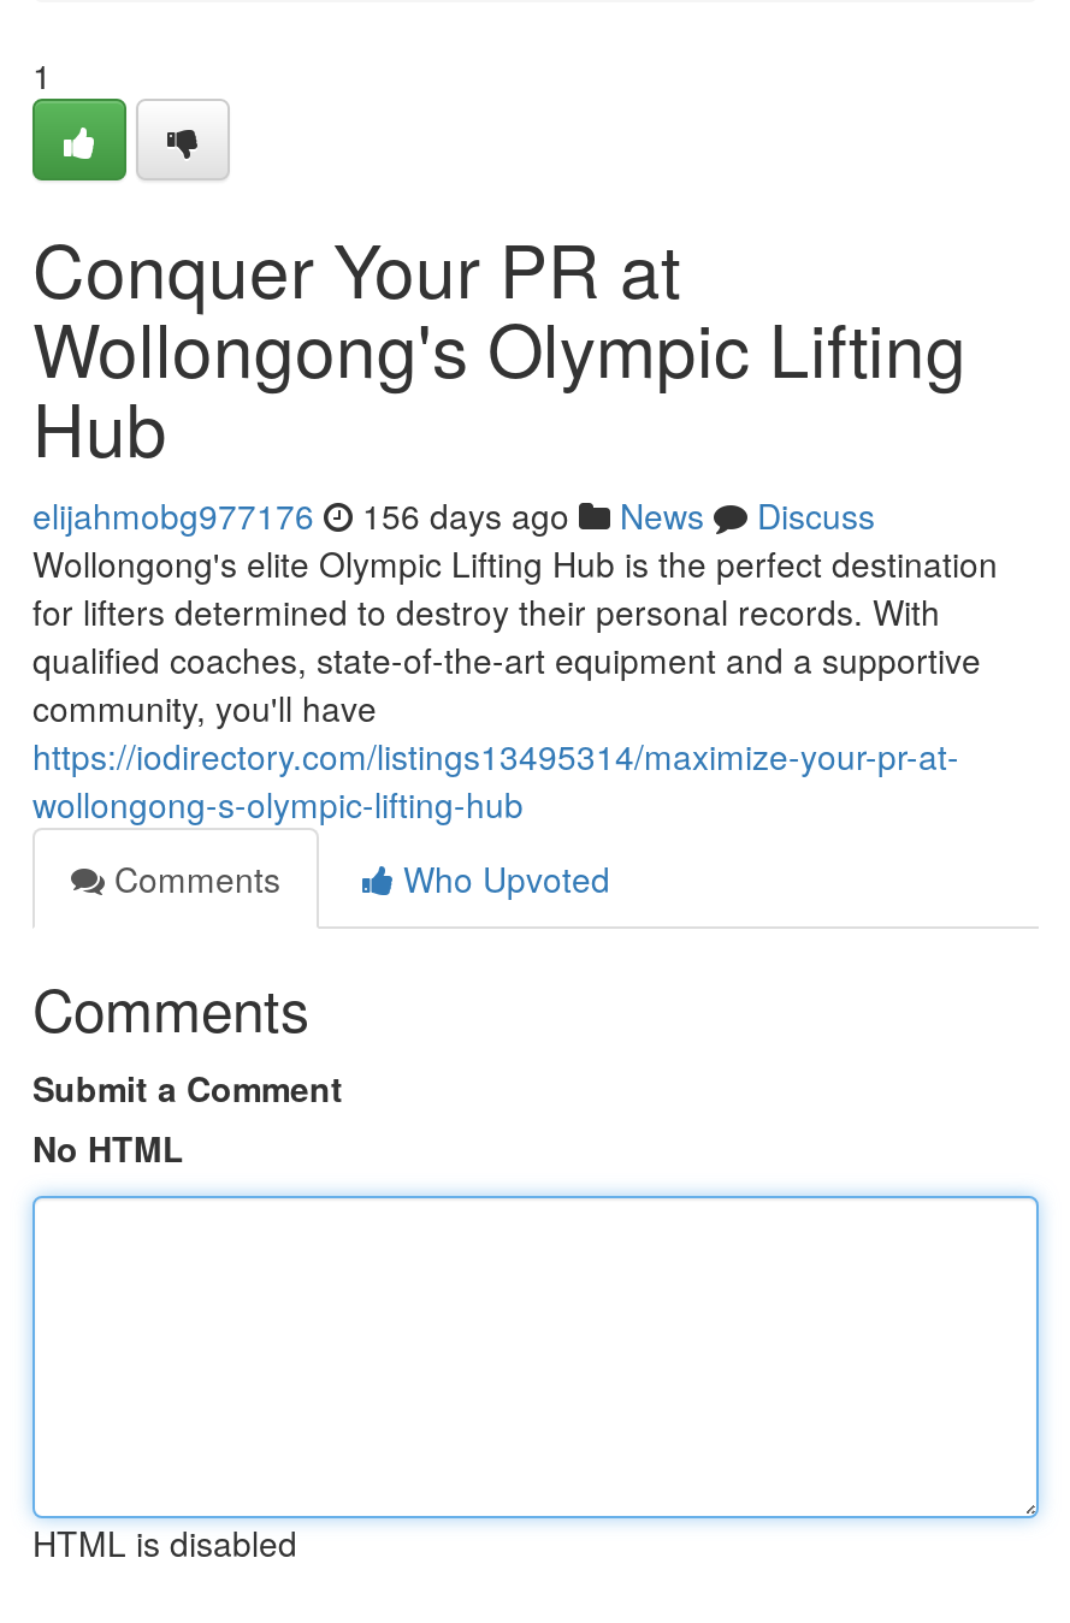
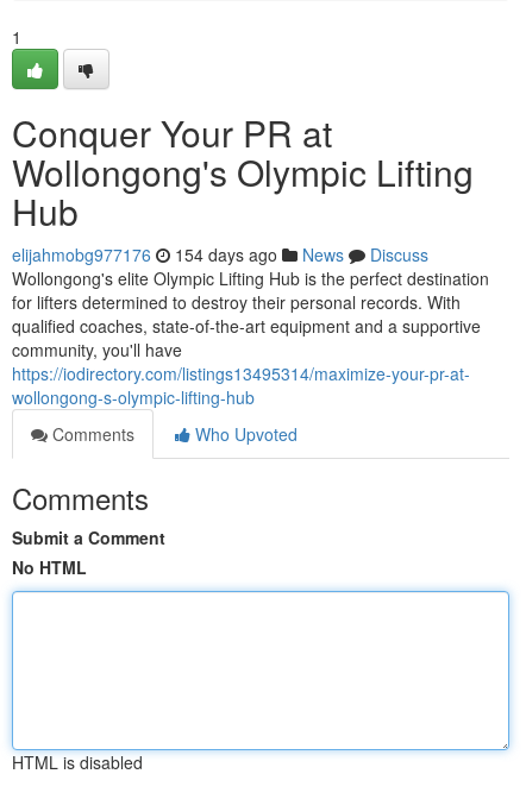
- elijahmobg977176 156 days ago News Discuss
+ elijahmobg977176 154 days ago News Discuss
